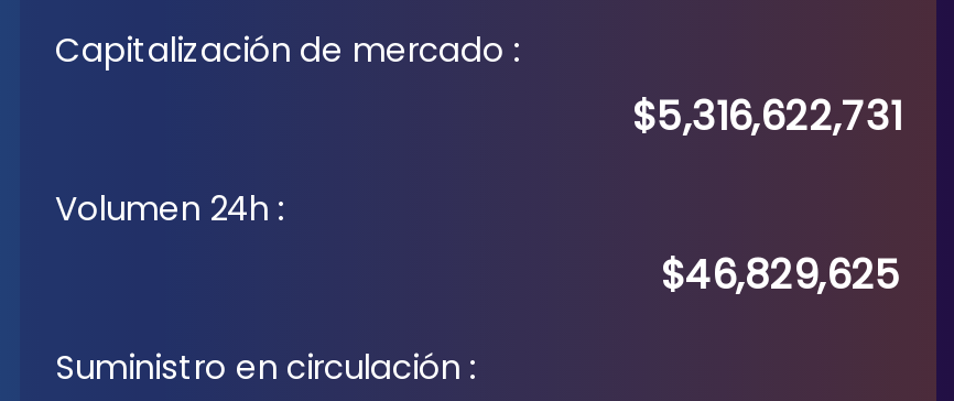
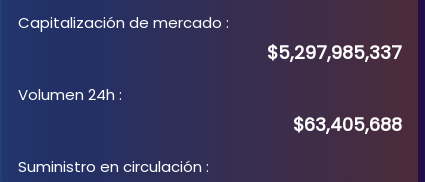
- $5,316,622,731
+ $5,297,985,337

- $46,829,625
+ $63,405,688
